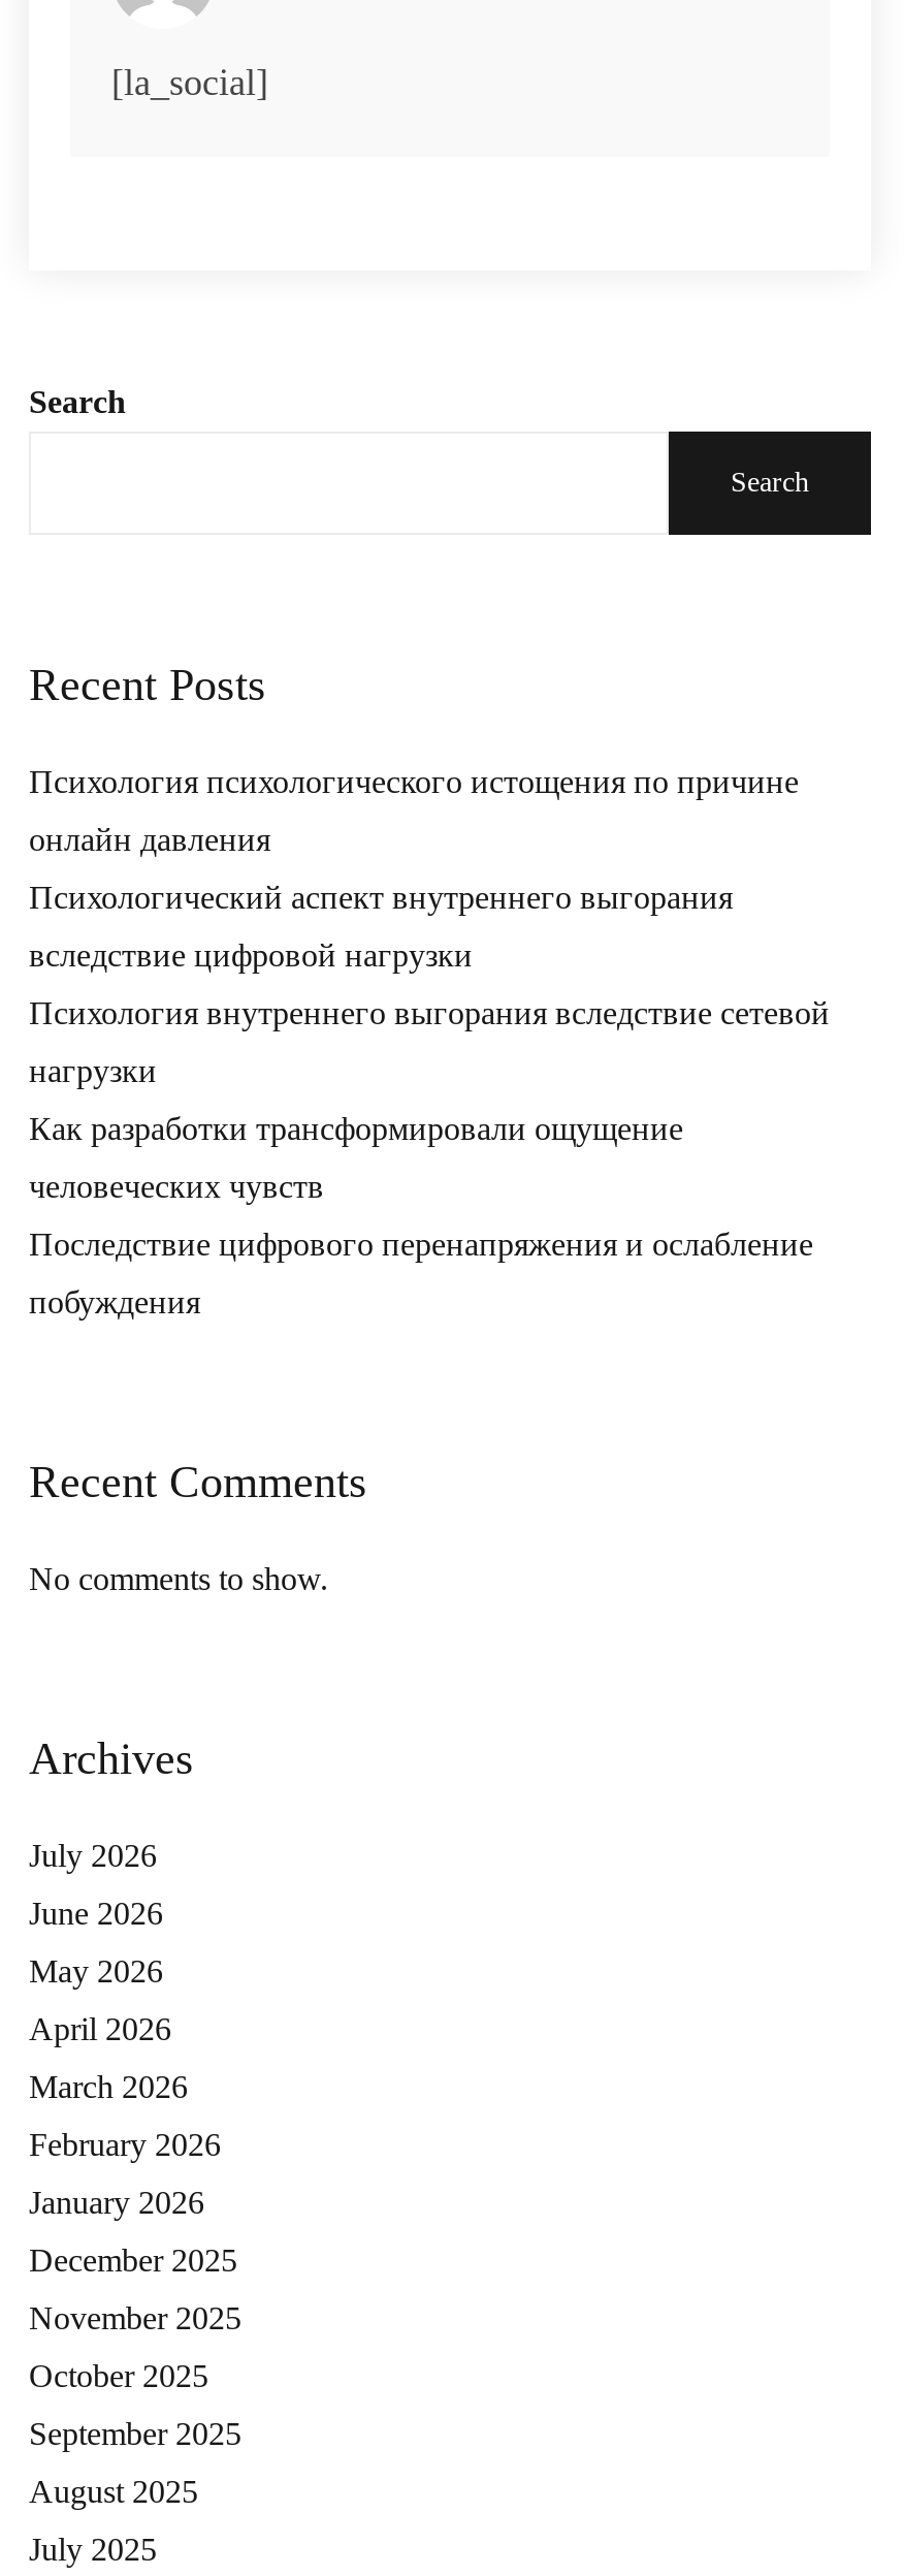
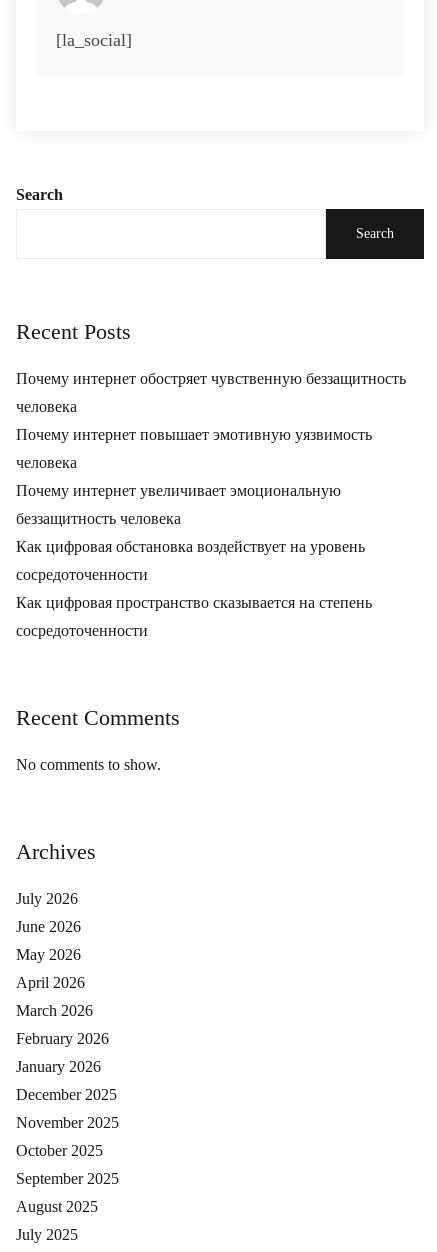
- Психология психологического истощения по причине
+ Почему интернет обостряет чувственную беззащитность

- онлайн давления
+ человека

- Психологический аспект внутреннего выгорания
+ Почему интернет повышает эмотивную уязвимость

- вследствие цифровой нагрузки
+ человека

- Психология внутреннего выгорания вследствие сетевой
+ Почему интернет увеличивает эмоциональную

- нагрузки
+ беззащитность человека

- Как разработки трансформировали ощущение
+ Как цифровая обстановка воздействует на уровень

- человеческих чувств
+ сосредоточенности

- Последствие цифрового перенапряжения и ослабление
+ Как цифровая пространство сказывается на степень

- побуждения
+ сосредоточенности
